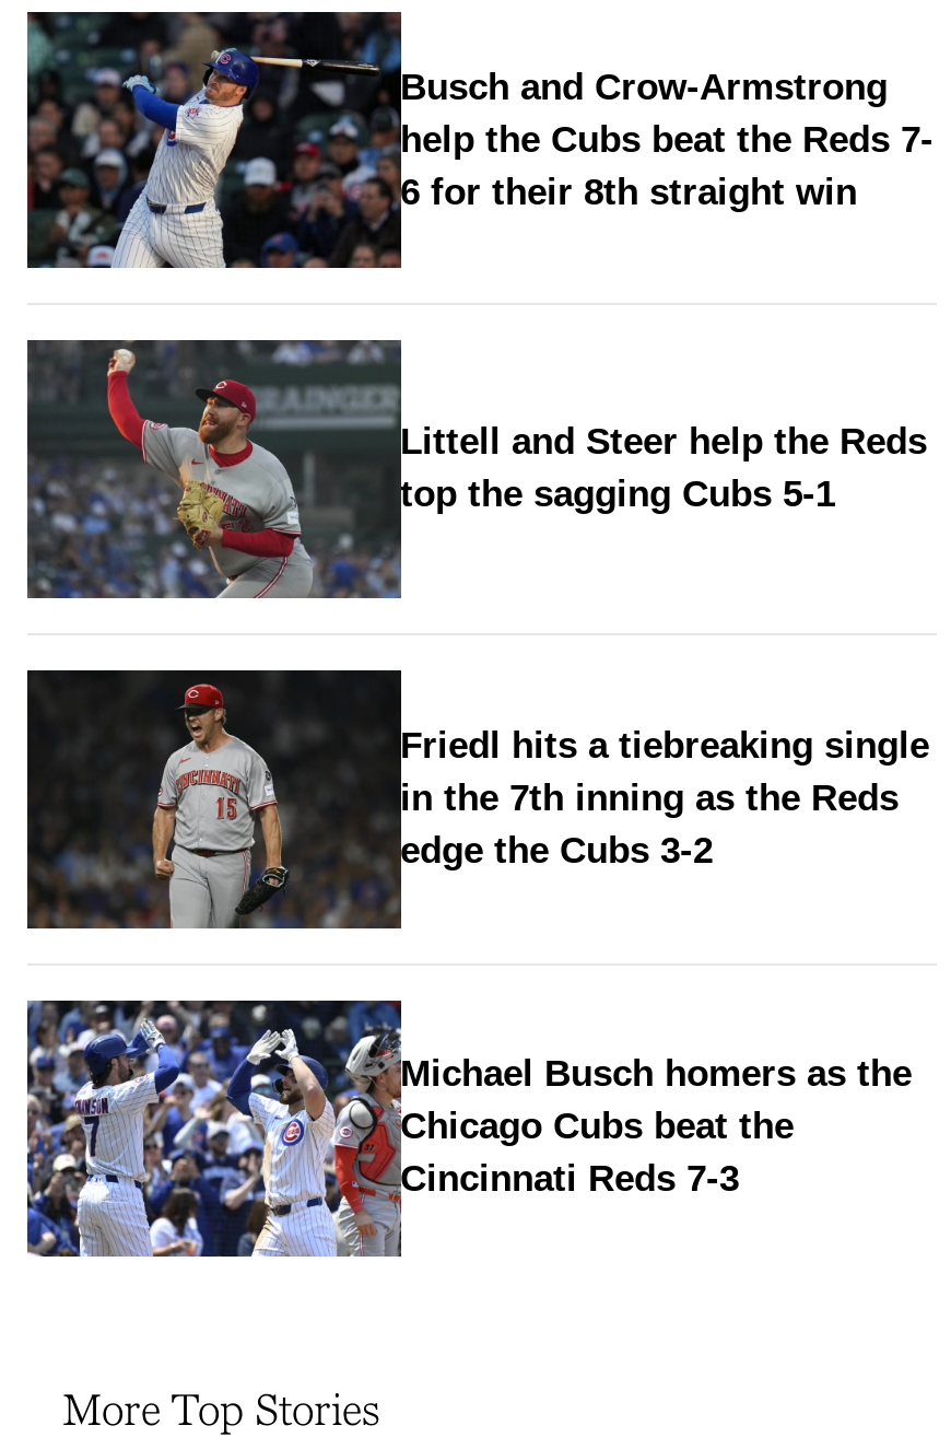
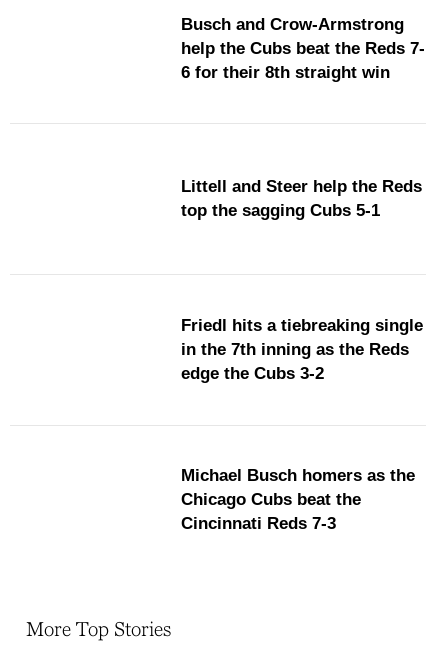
- [image]

- [image]

- [image]

- [image]
